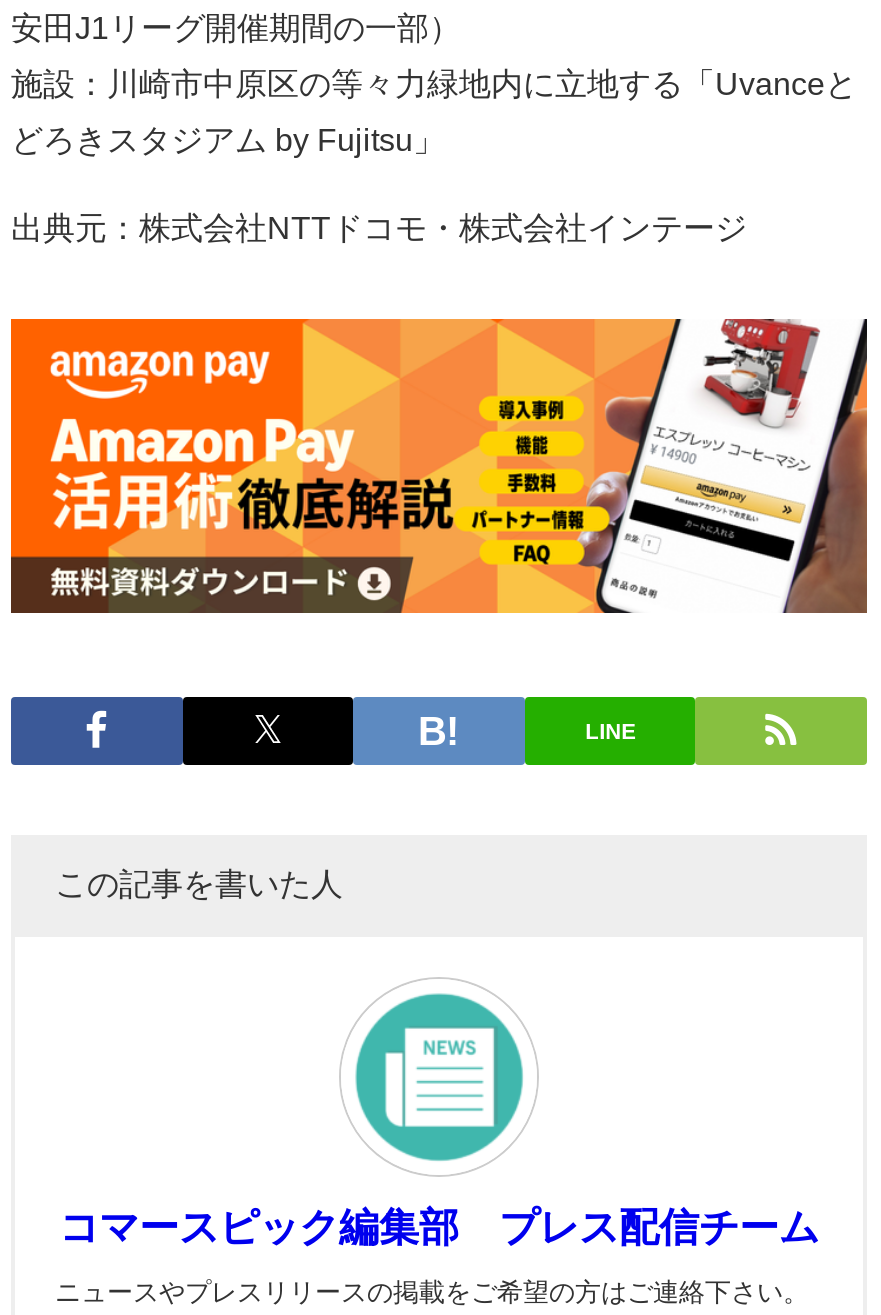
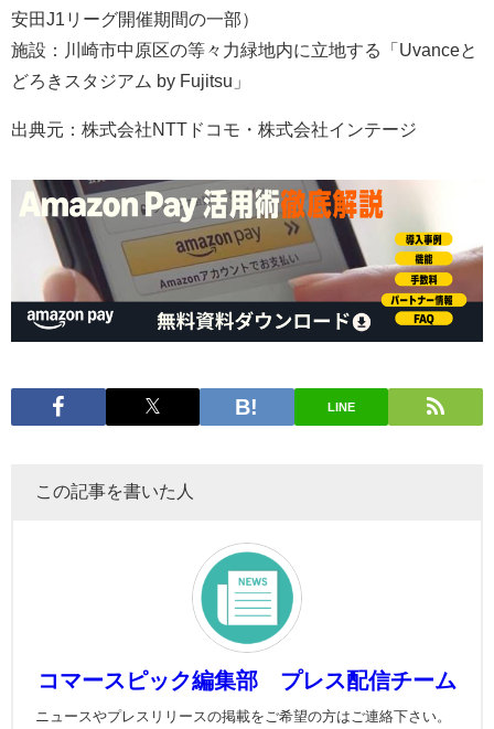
- [image]
+ [image]
